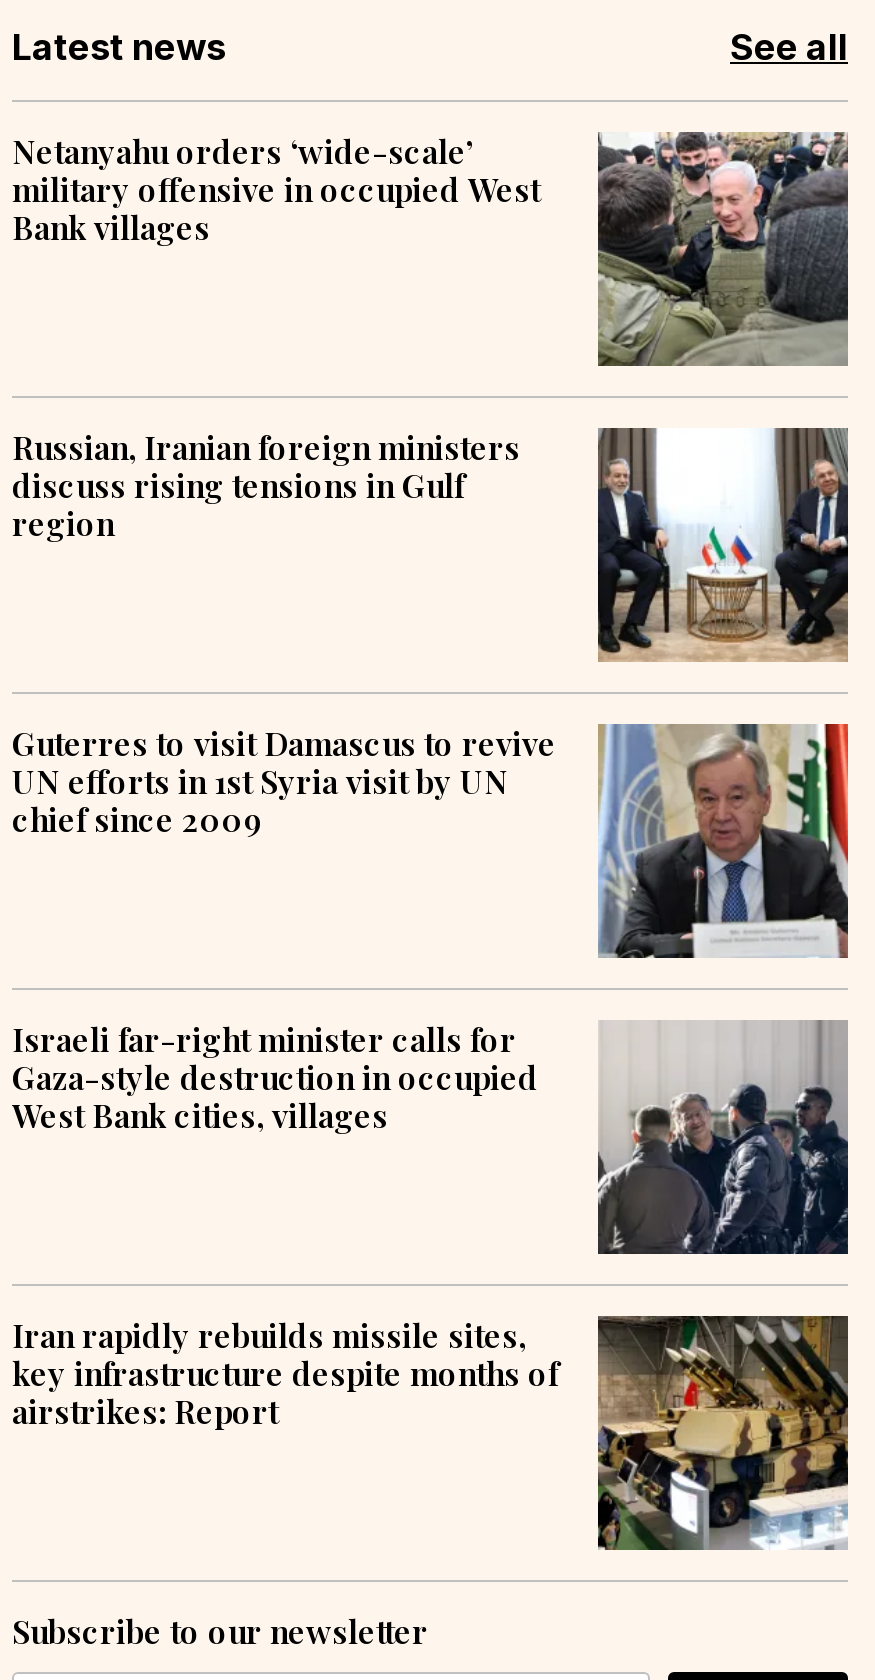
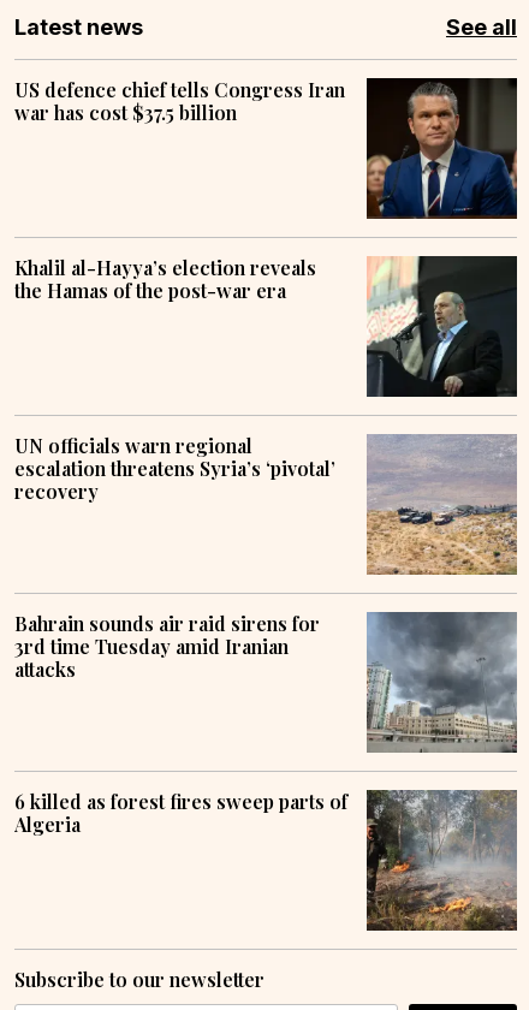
- [image]
- Netanyahu orders ‘wide-scale’
- military offensive in occupied West
- Bank villages
+ [image]
+ US defence chief tells Congress Iran
+ war has cost $37.5 billion

- Russian, Iranian foreign ministers
- discuss rising tensions in Gulf
- region
+ Khalil al-Hayya’s election reveals
+ the Hamas of the post-war era

- [image]
+ [image]

- [image]
- Guterres to visit Damascus to revive
- UN efforts in 1st Syria visit by UN
- chief since 2009
+ [image]
+ UN officials warn regional
+ escalation threatens Syria’s ‘pivotal’
+ recovery

- [image]
- Israeli far-right minister calls for
- Gaza-style destruction in occupied
- West Bank cities, villages
+ [image]
+ Bahrain sounds air raid sirens for
+ 3rd time Tuesday amid Iranian
+ attacks

- [image]
- Iran rapidly rebuilds missile sites,
- key infrastructure despite months of
- airstrikes: Report
+ [image]
+ 6 killed as forest fires sweep parts of
+ Algeria
